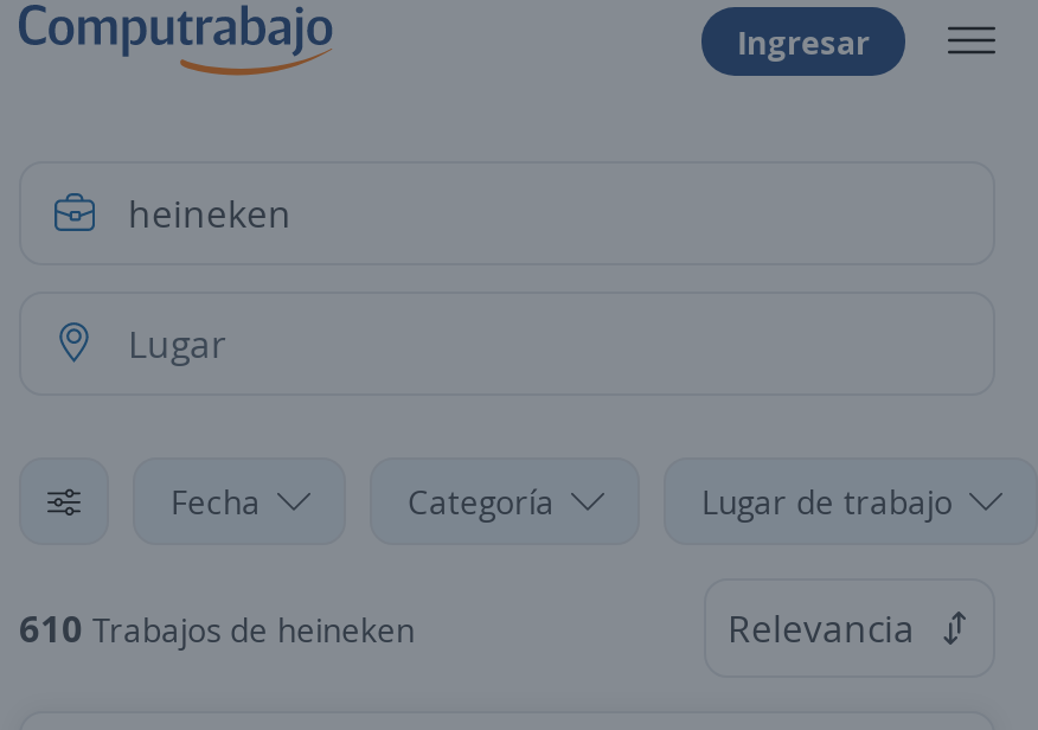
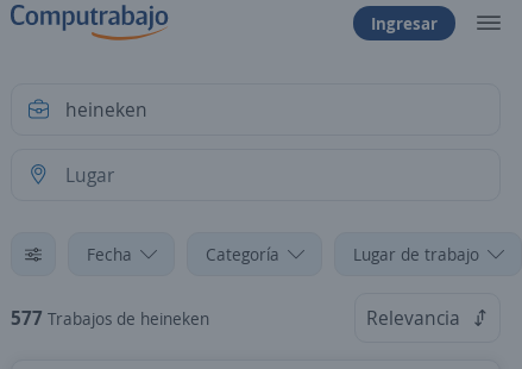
- 610 Trabajos de heineken
+ 577 Trabajos de heineken
